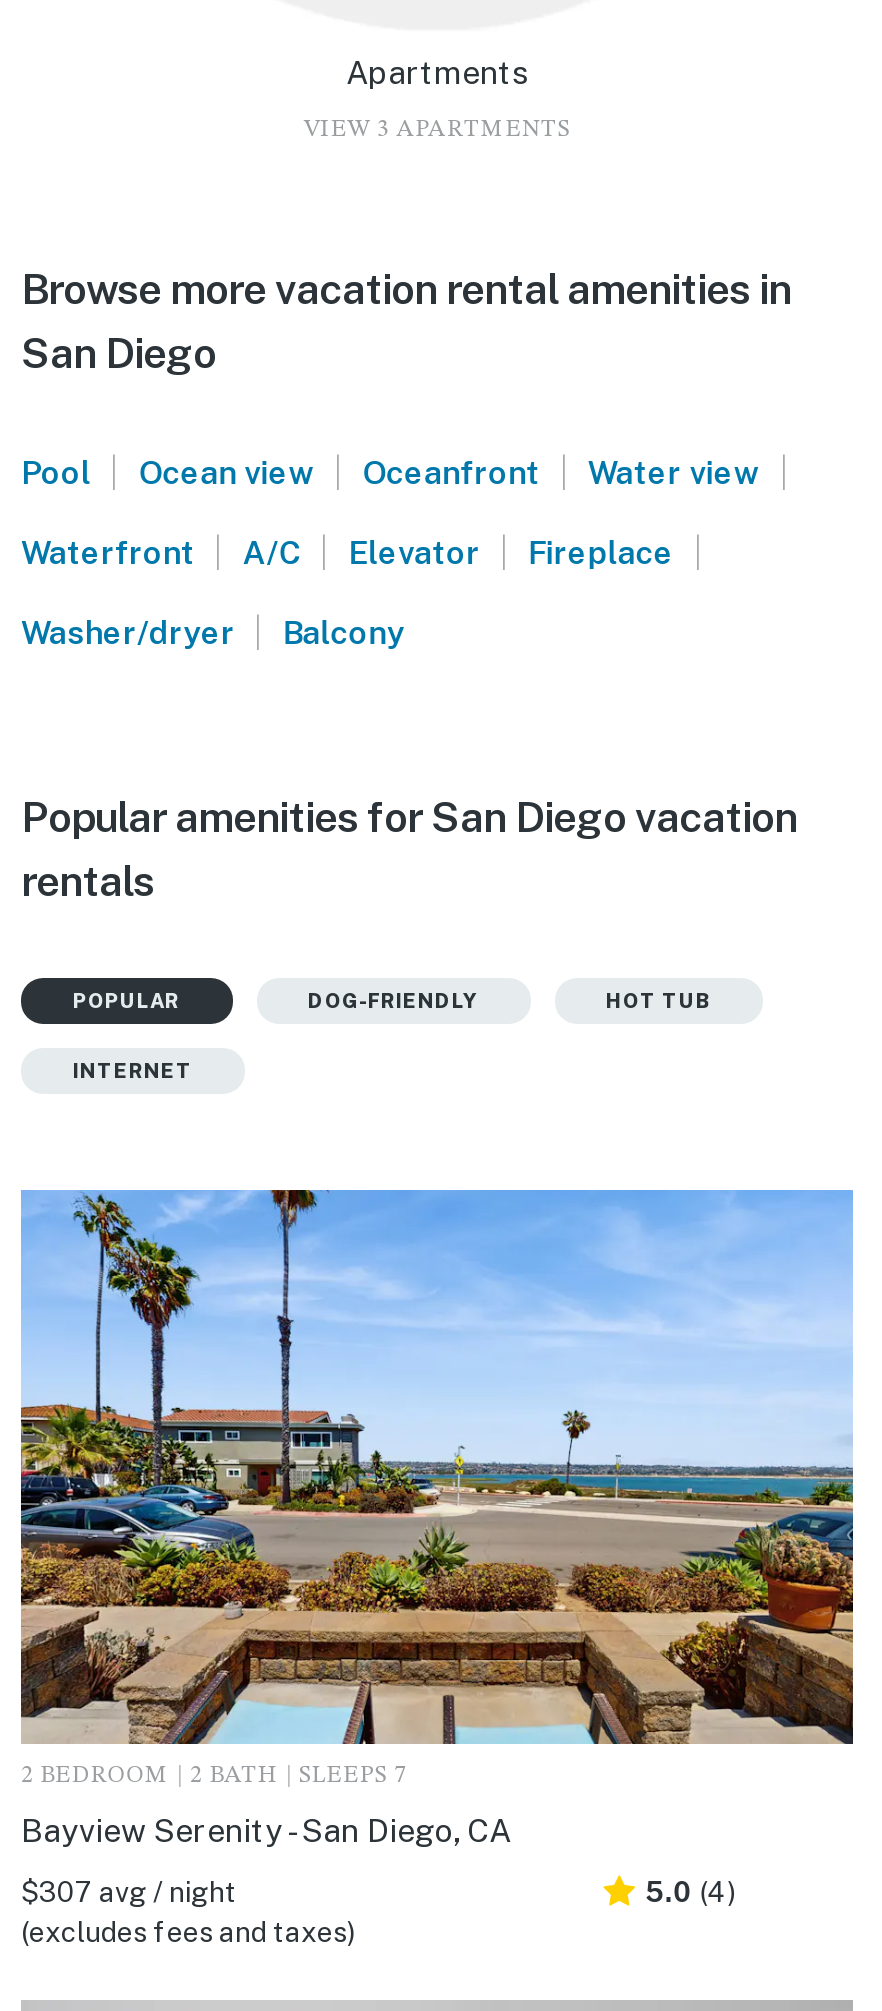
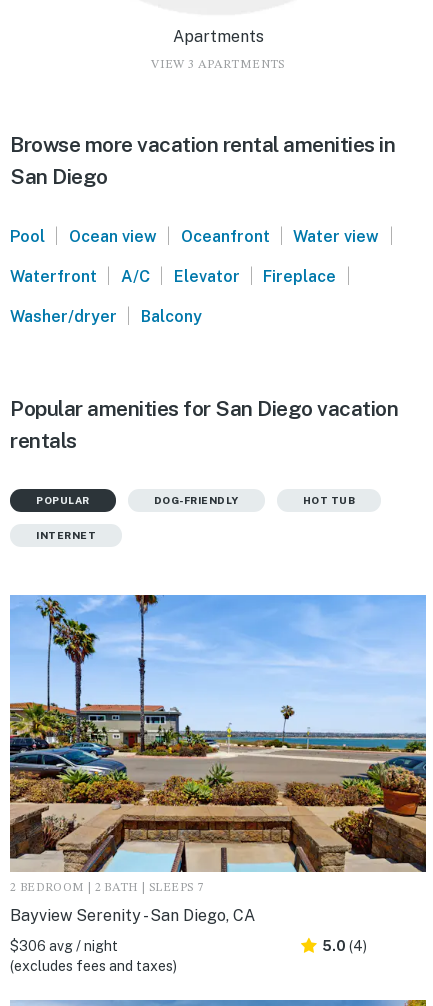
- $307 avg / night
+ $306 avg / night
